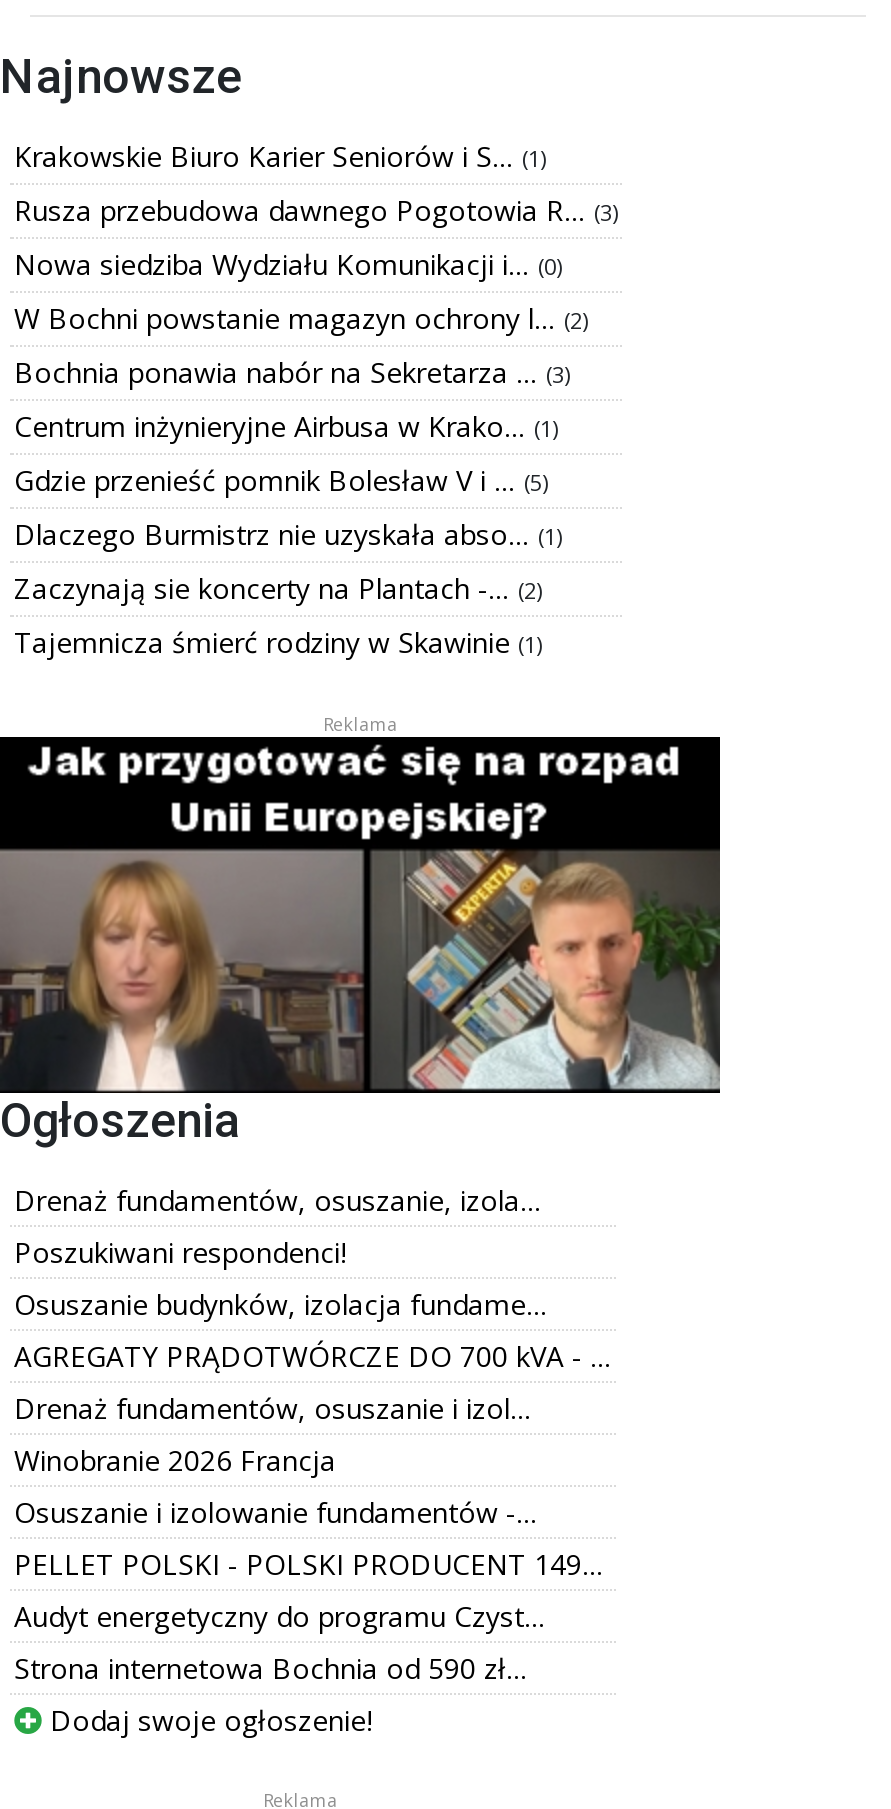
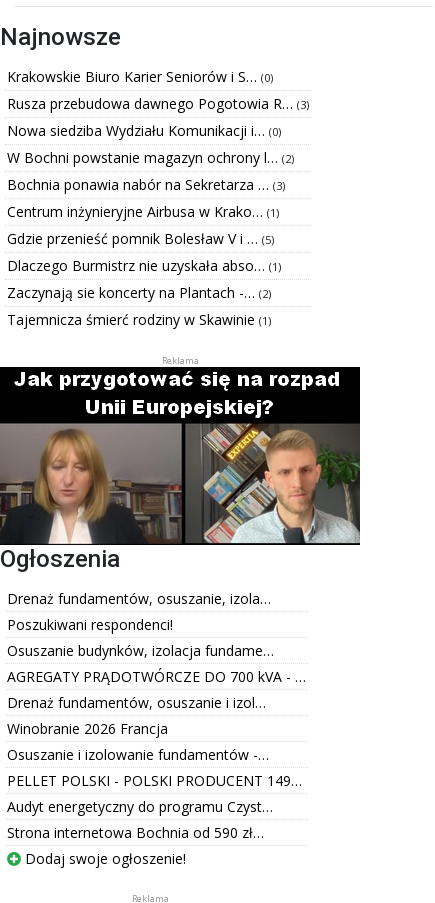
- Krakowskie Biuro Karier Seniorów i S… (1)
+ Krakowskie Biuro Karier Seniorów i S… (0)
